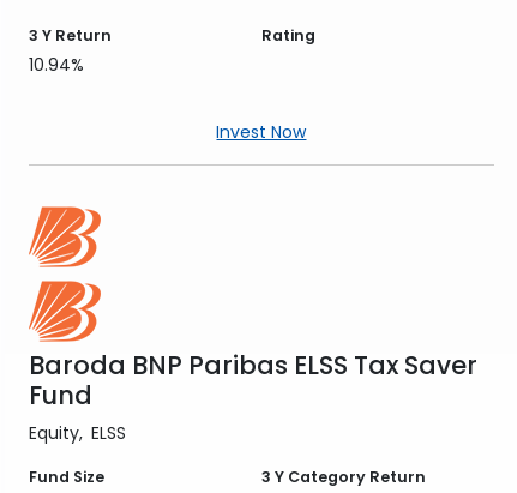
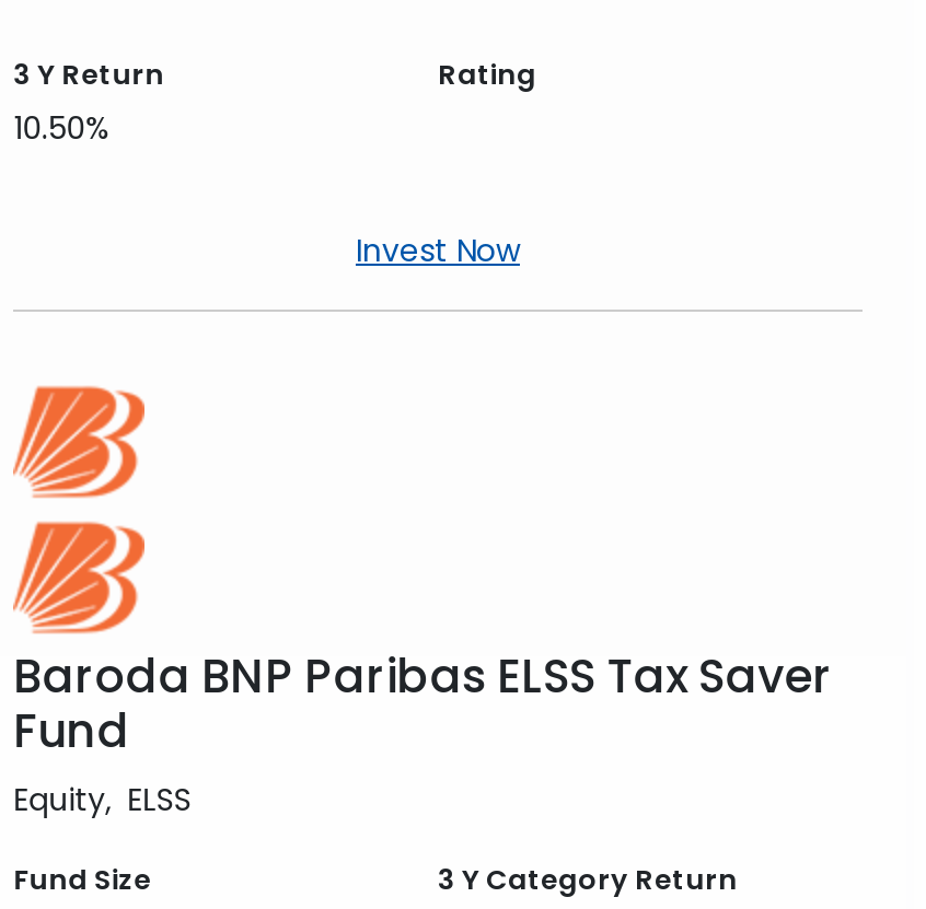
- 10.94%
+ 10.50%
